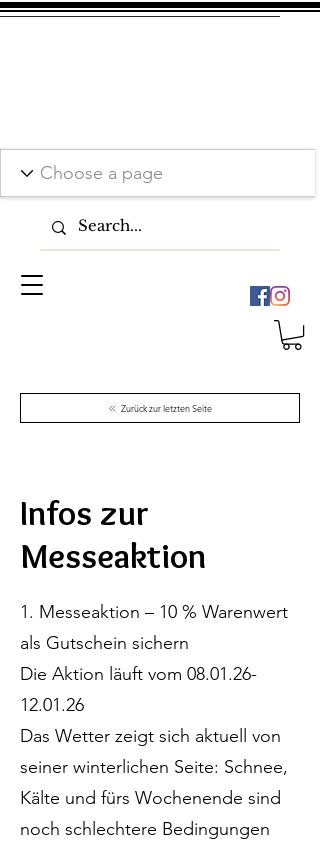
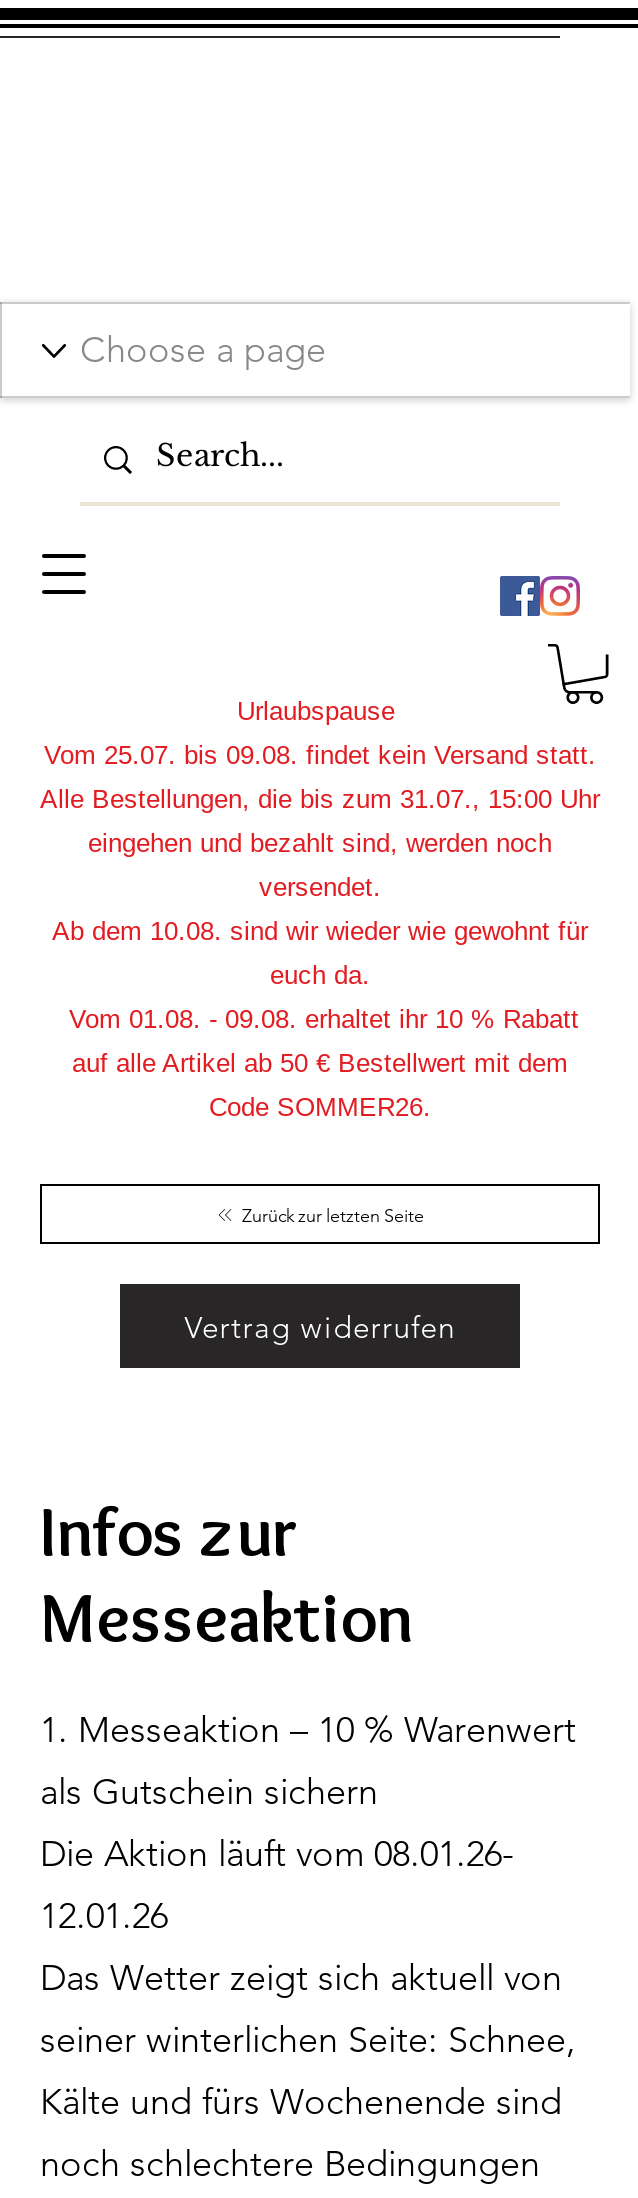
+ Urlaubspause
+ Vom 25.07. bis 09.08. findet kein Versand statt.
+ Alle Bestellungen, die bis zum 31.07., 15:00 Uhr
+ eingehen und bezahlt sind, werden noch
+ versendet.
+ Ab dem 10.08. sind wir wieder wie gewohnt für
+ euch da.
+ Vom 01.08. - 09.08. erhaltet ihr 10 % Rabatt
+ auf alle Artikel ab 50 € Bestellwert mit dem
+ Code SOMMER26.

+ Vertrag widerrufen
